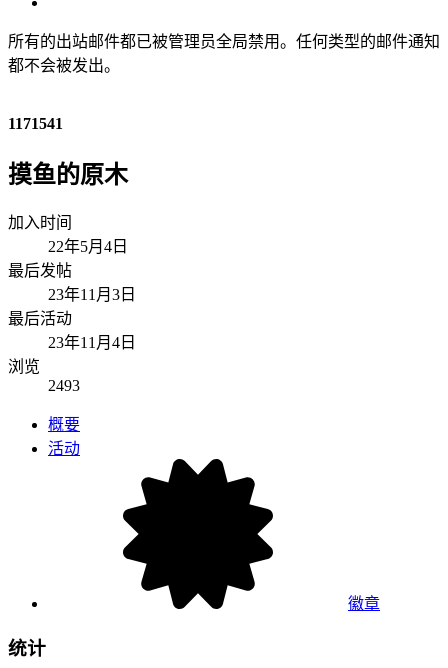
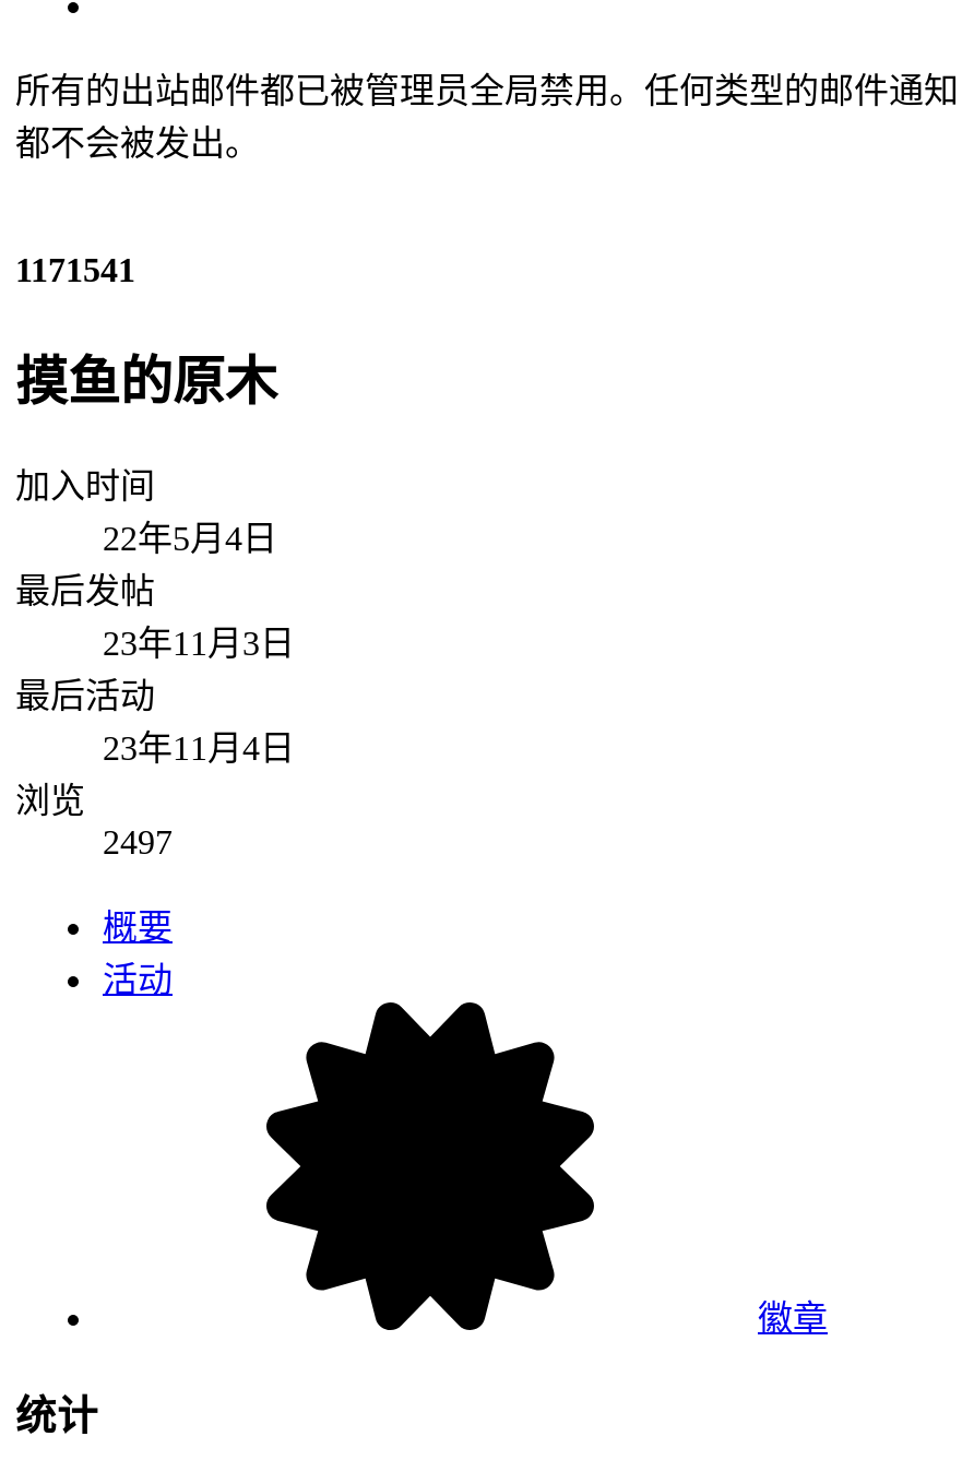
- 2493
+ 2497
